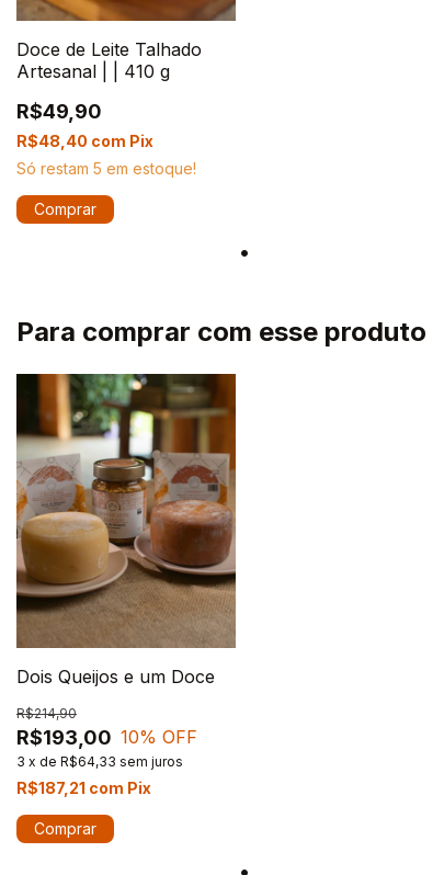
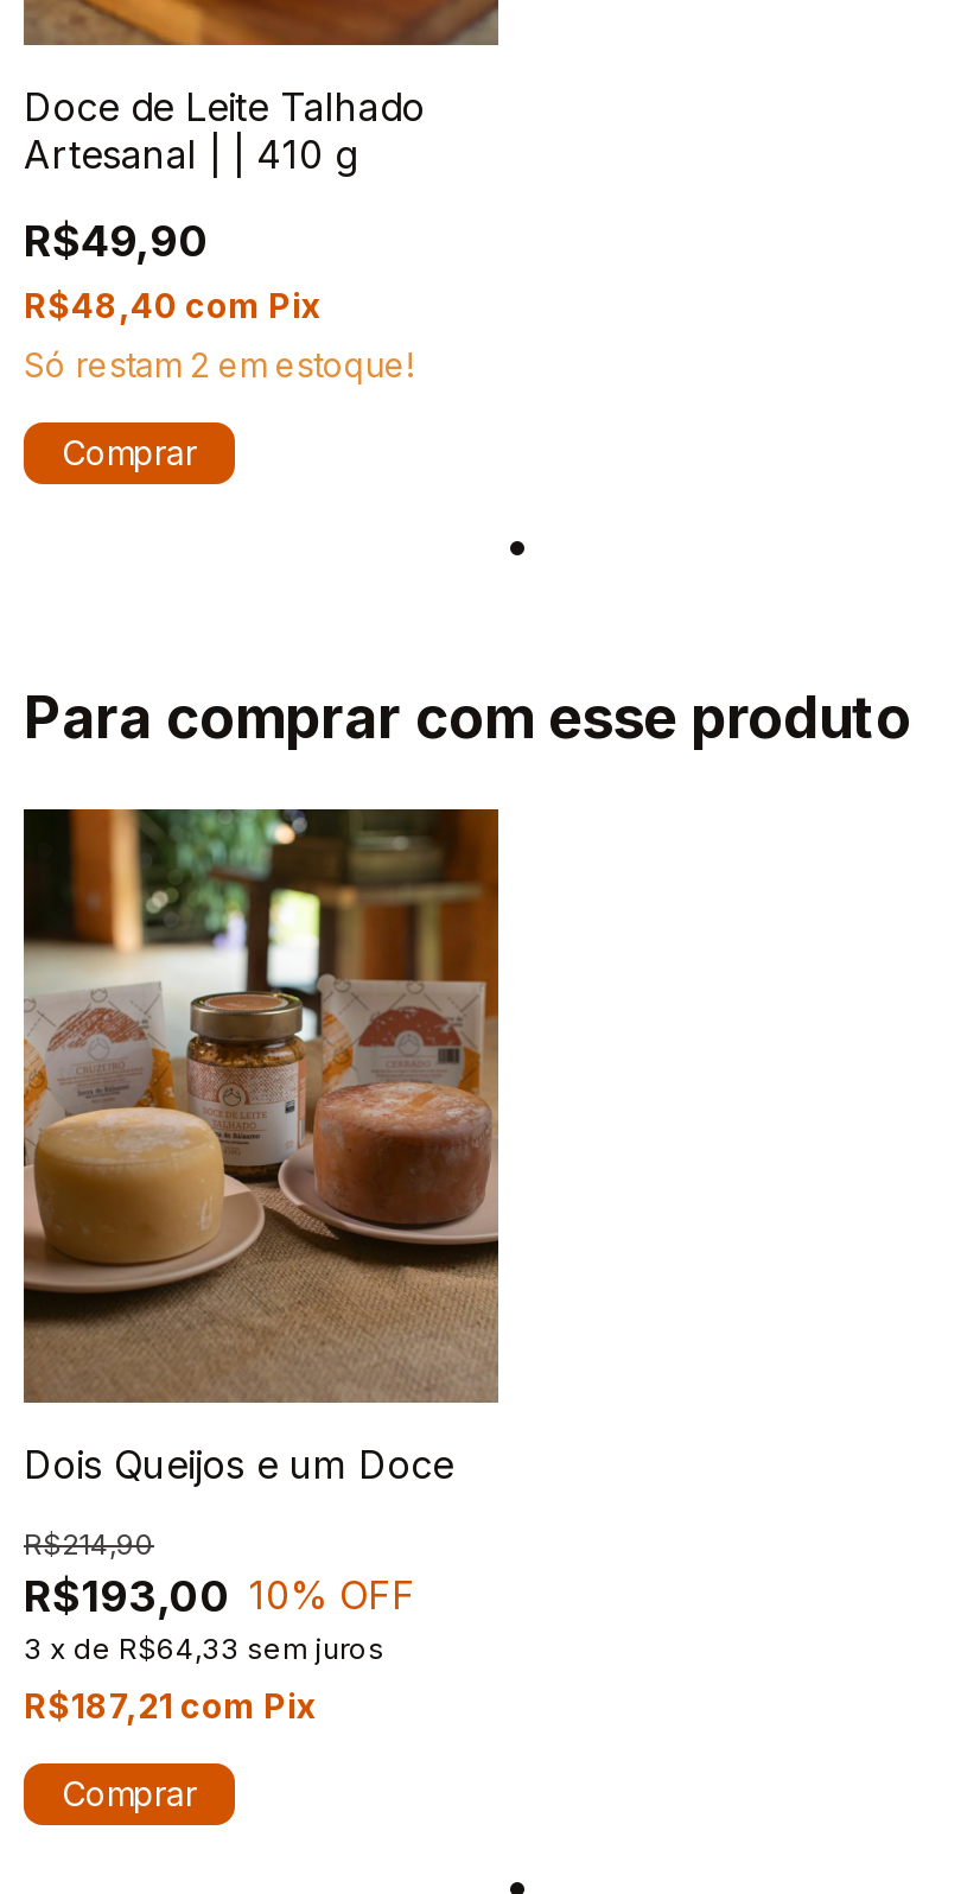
- Só restam 5 em estoque!
+ Só restam 2 em estoque!
